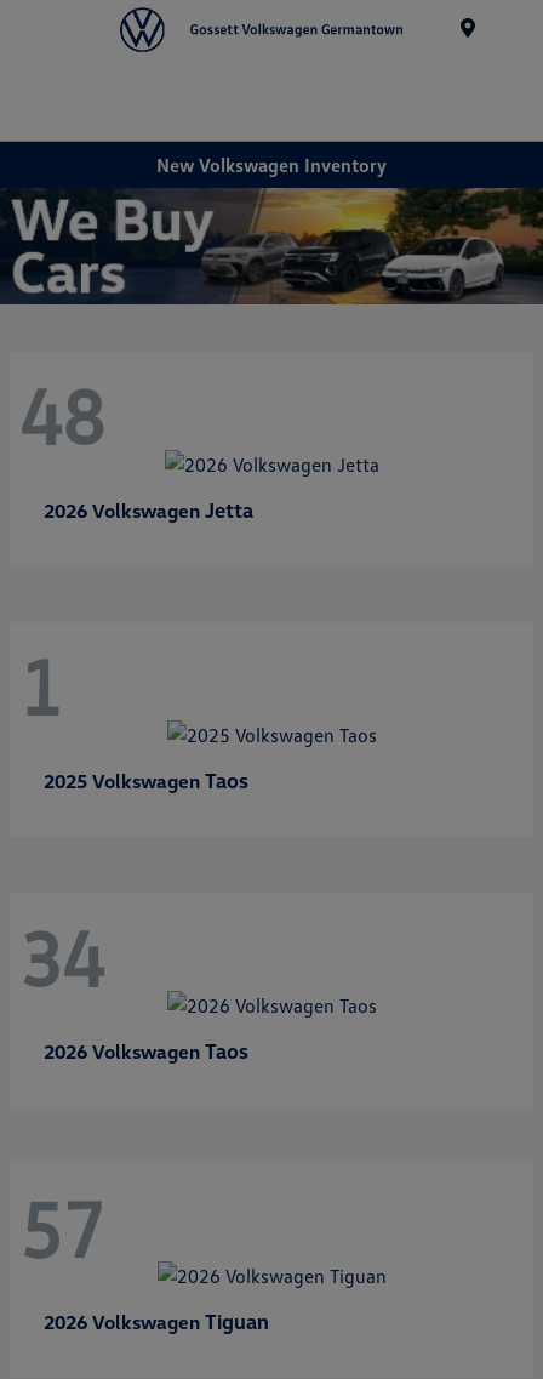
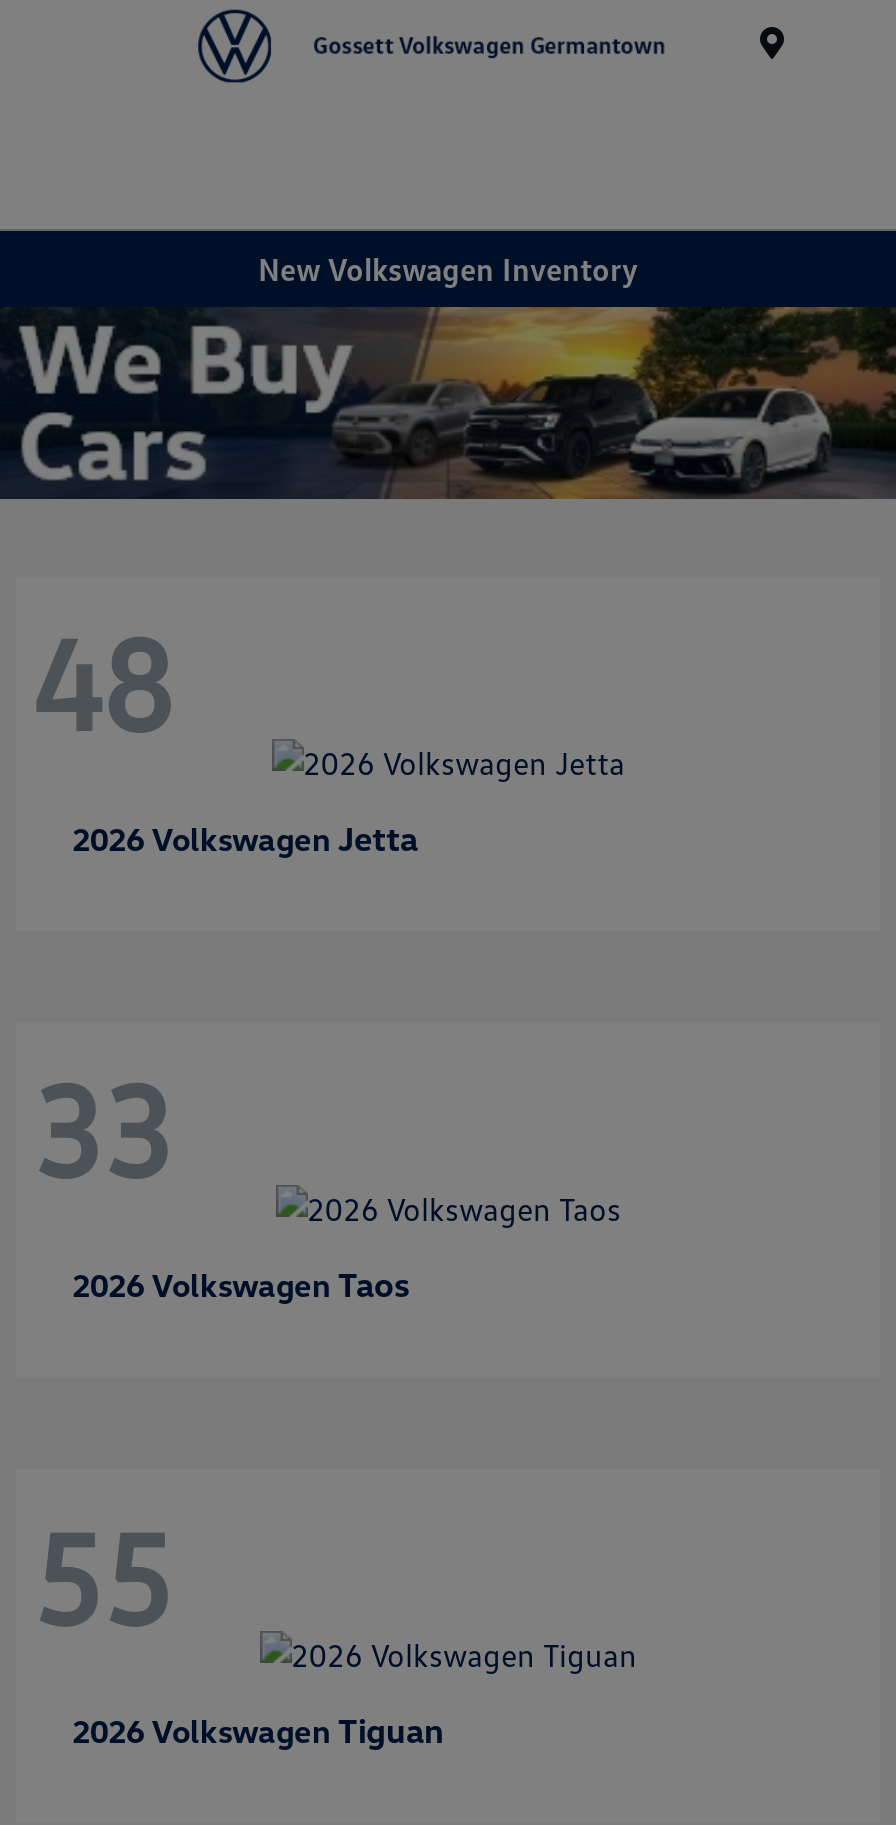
- 1
- 2025 Volkswagen Taos
- 34
+ 33

- 57
+ 55
